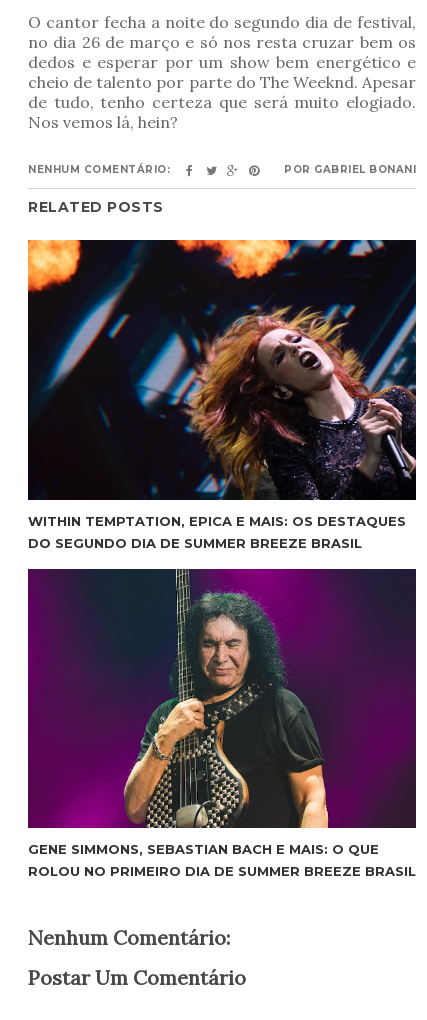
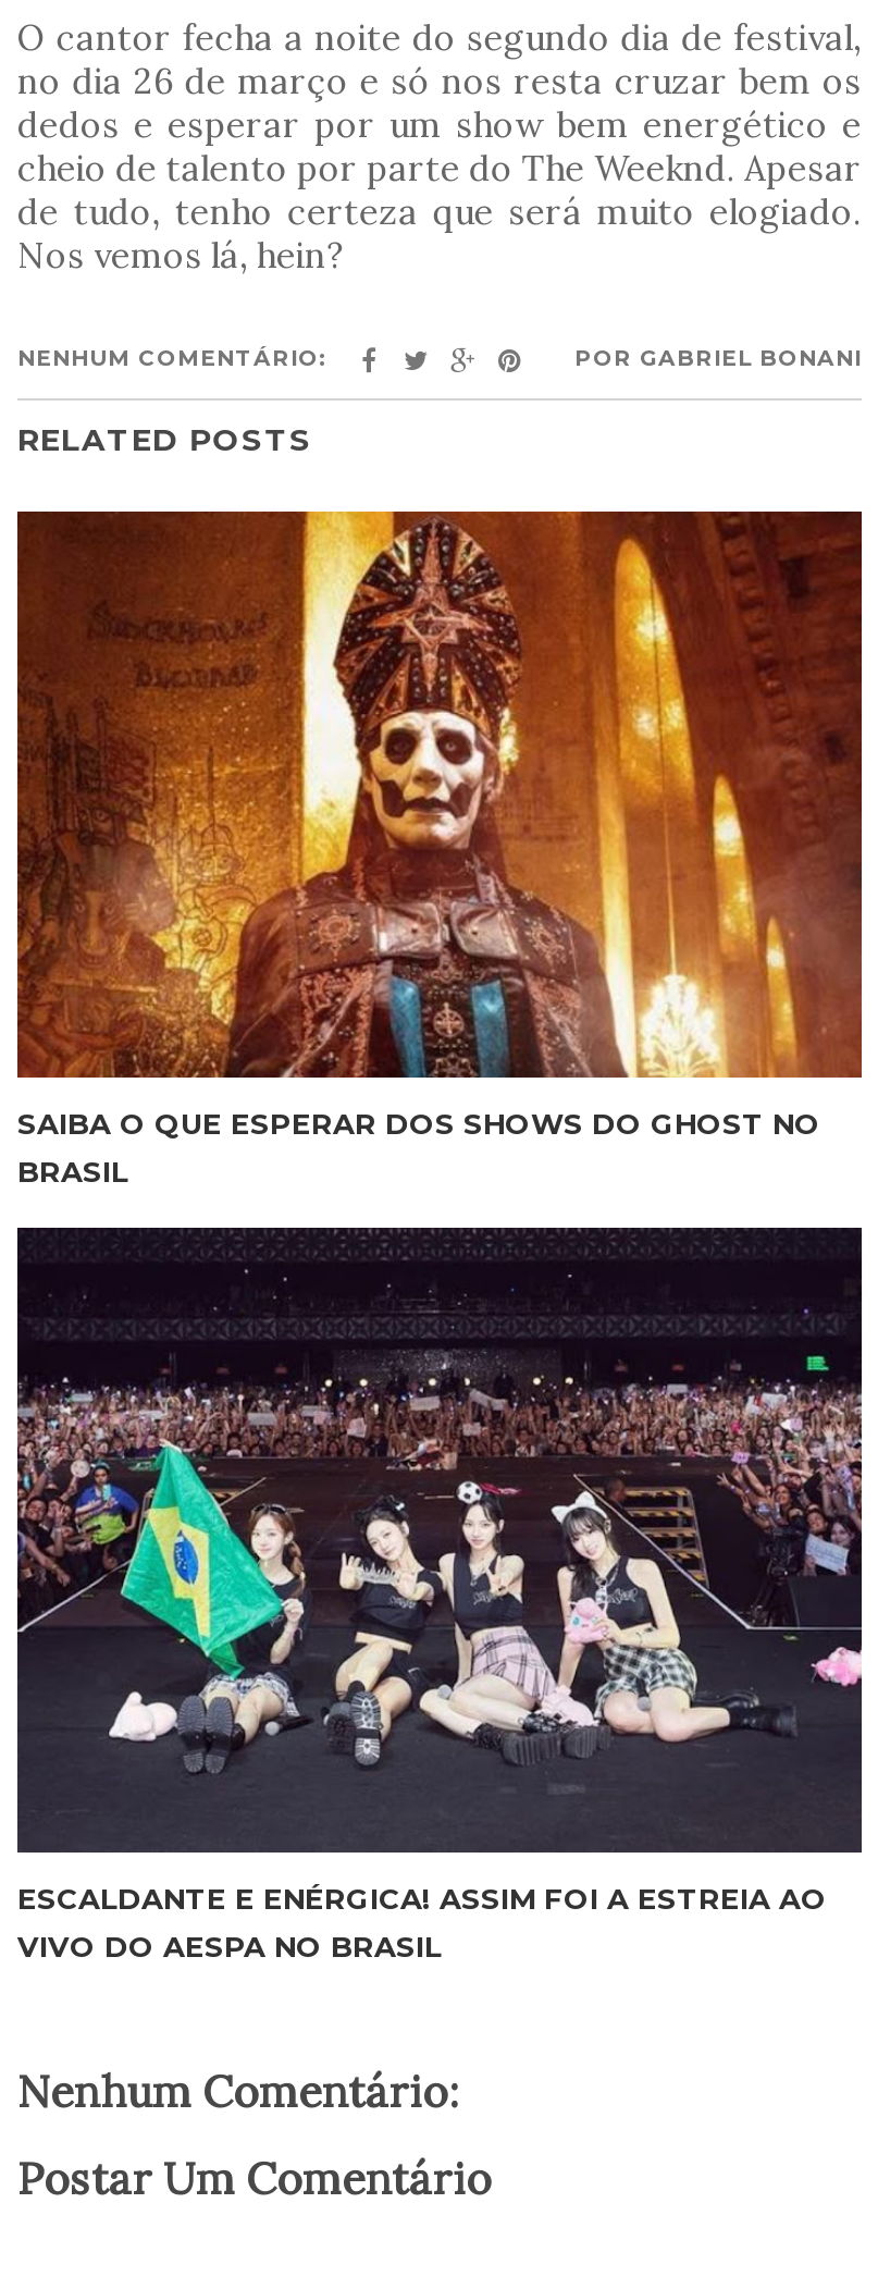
- [image]
- WITHIN TEMPTATION, EPICA E MAIS: OS DESTAQUES
- DO SEGUNDO DIA DE SUMMER BREEZE BRASIL
+ [image]
+ SAIBA O QUE ESPERAR DOS SHOWS DO GHOST NO
+ BRASIL

- [image]
- GENE SIMMONS, SEBASTIAN BACH E MAIS: O QUE
- ROLOU NO PRIMEIRO DIA DE SUMMER BREEZE BRASIL
+ [image]
+ ESCALDANTE E ENÉRGICA! ASSIM FOI A ESTREIA AO
+ VIVO DO AESPA NO BRASIL
